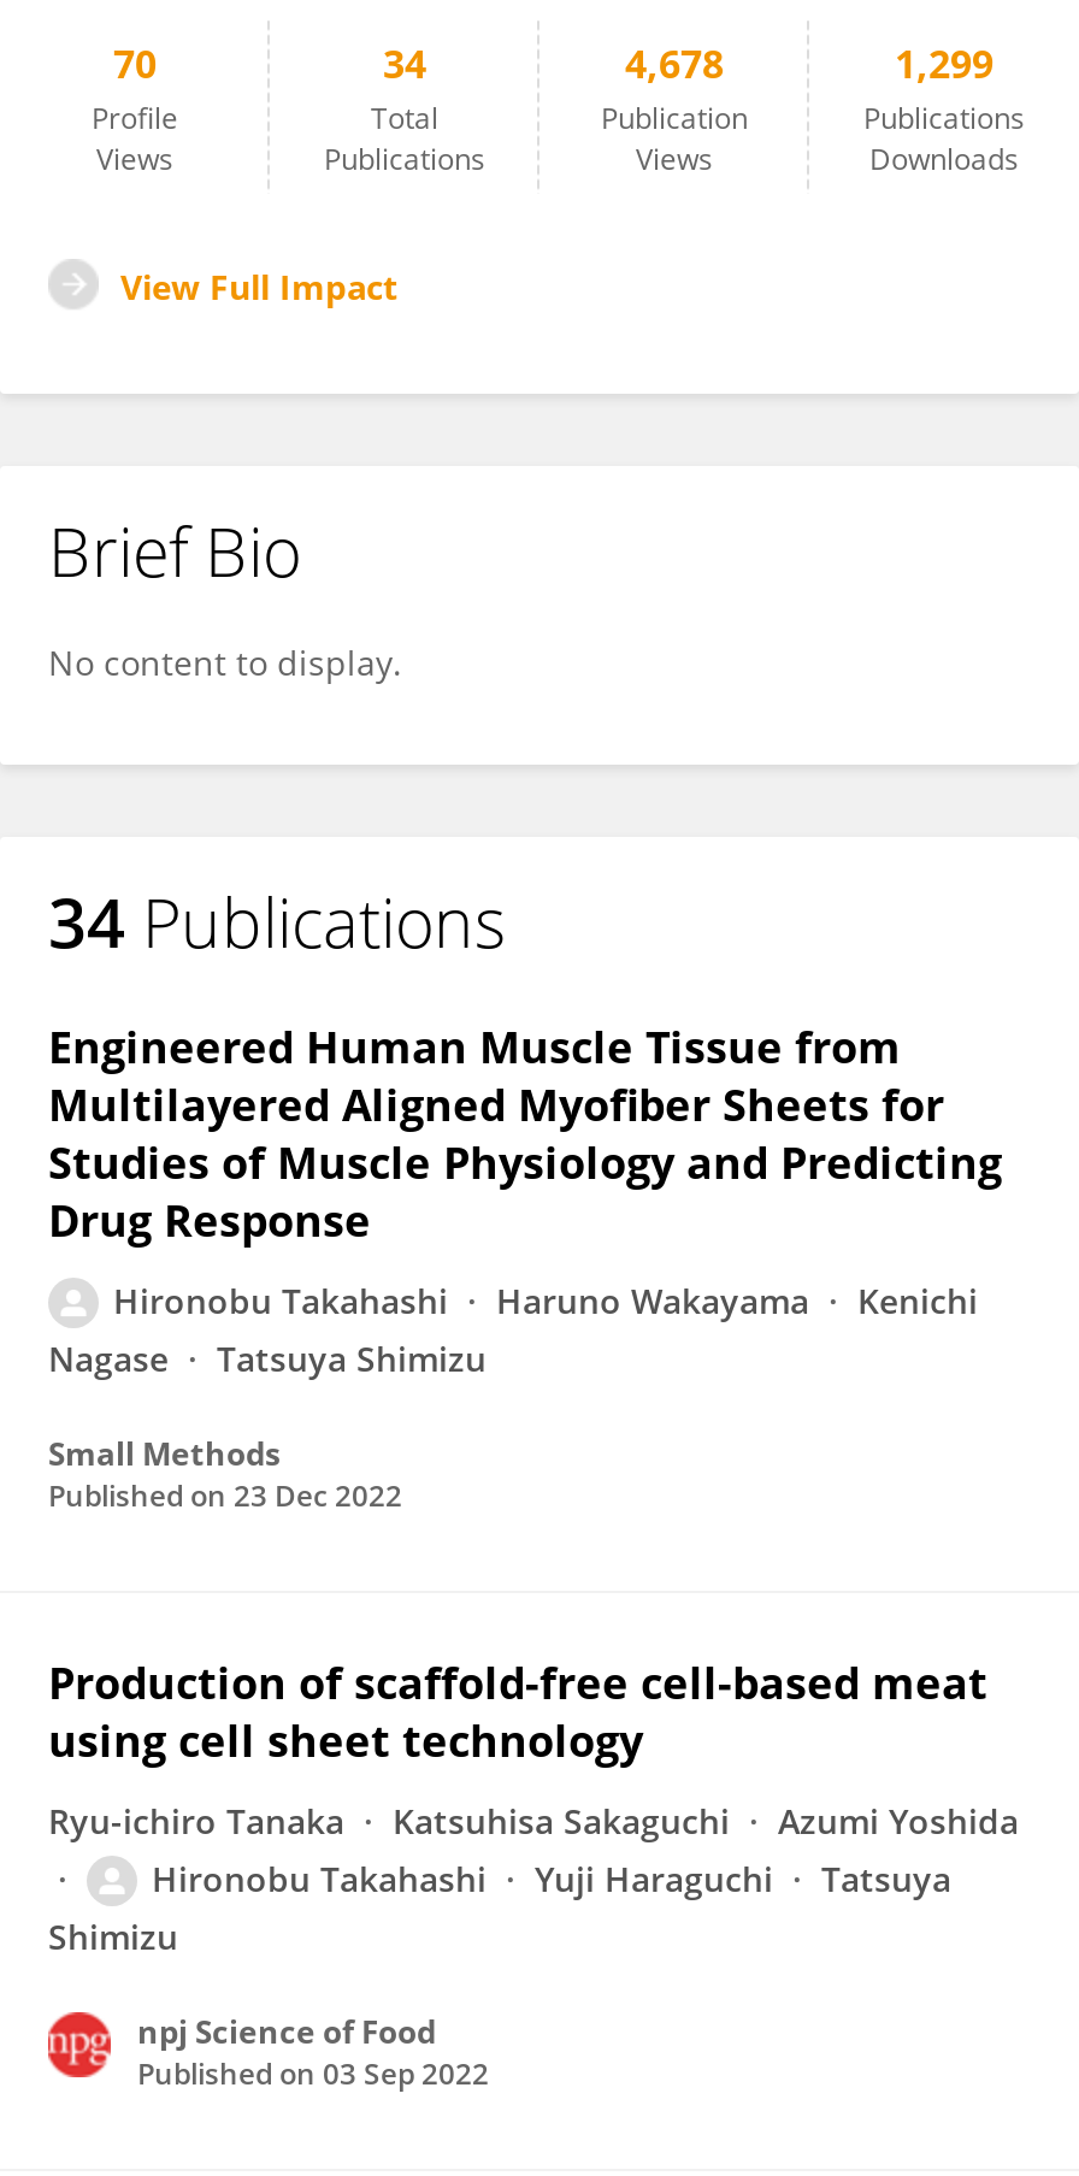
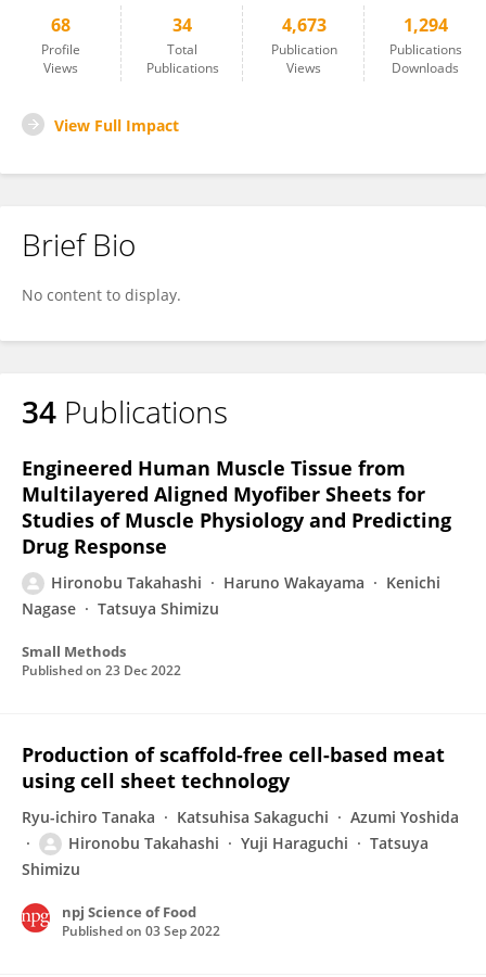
- 70
+ 68

- 4,678
+ 4,673

- 1,299
+ 1,294
